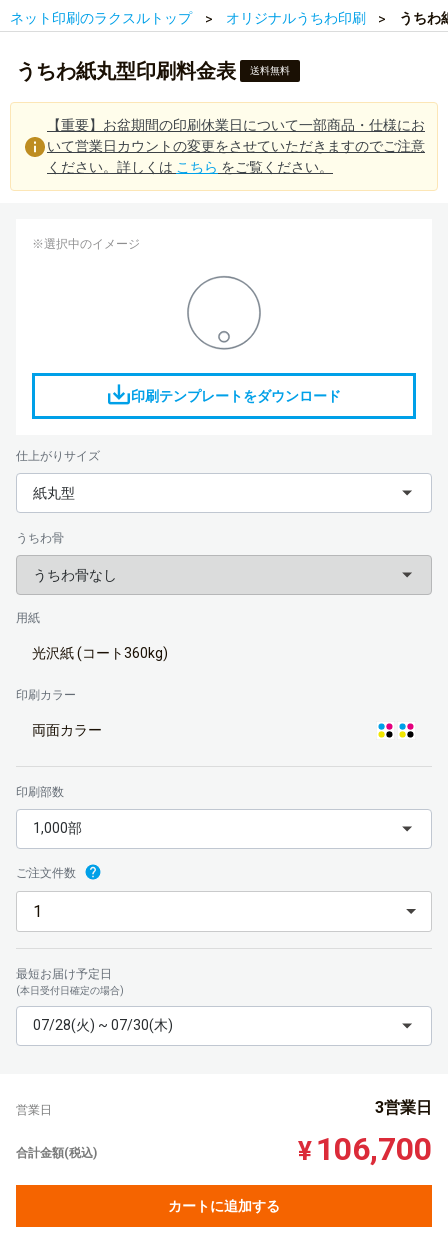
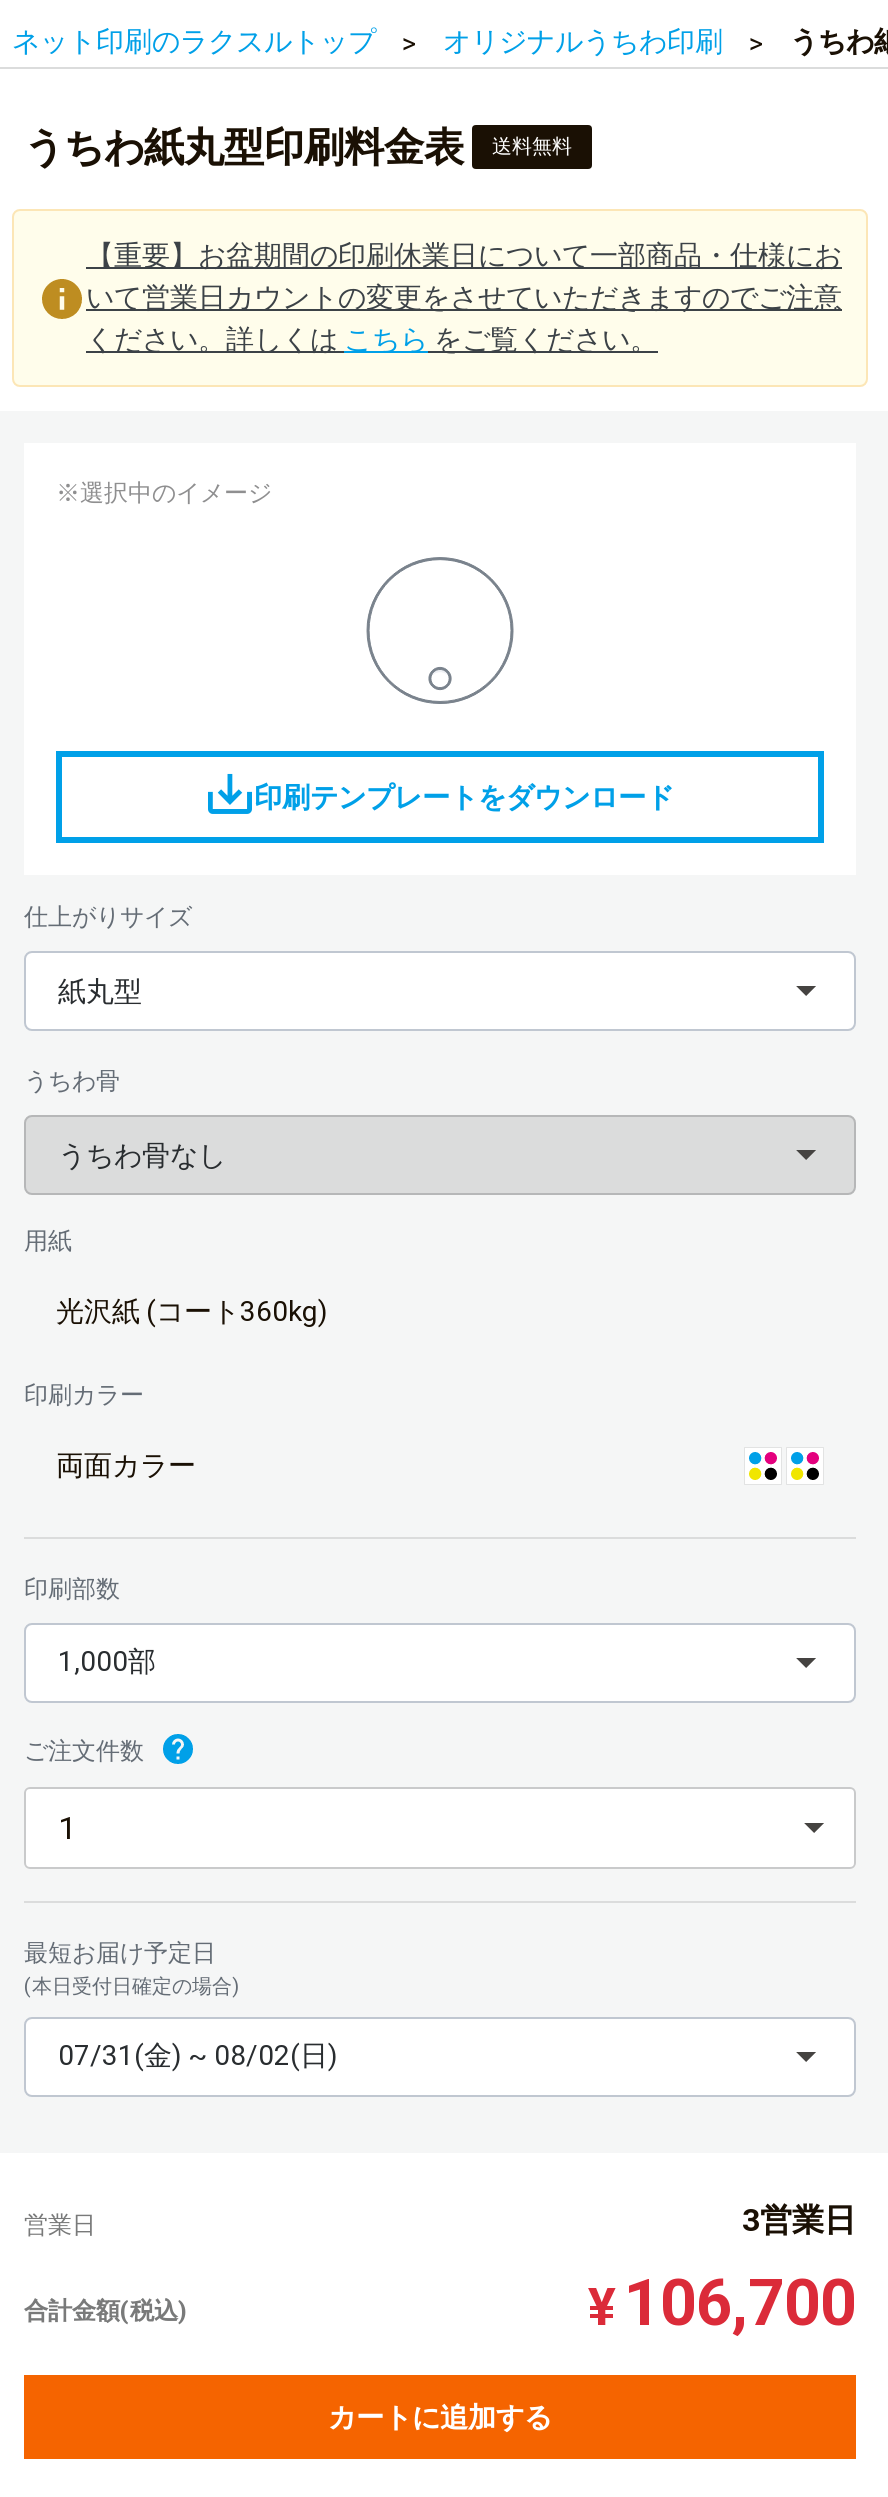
- 07/28(火) ~ 07/30(木)
+ 07/31(金) ~ 08/02(日)
